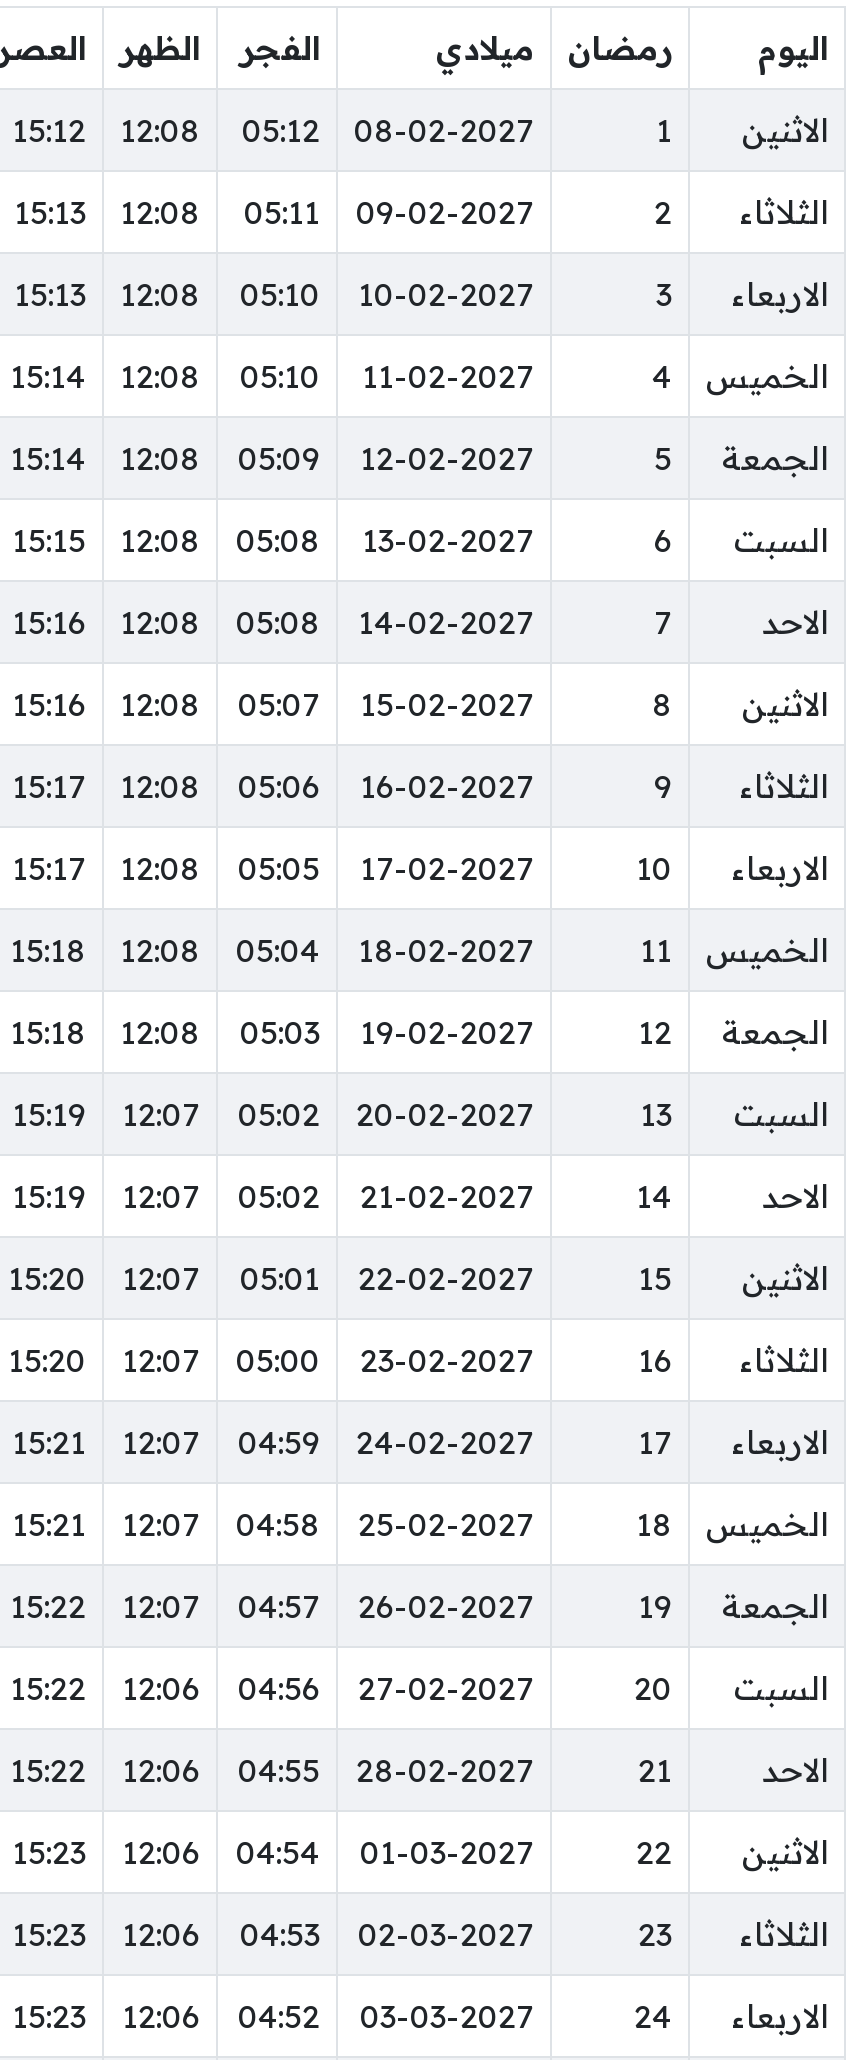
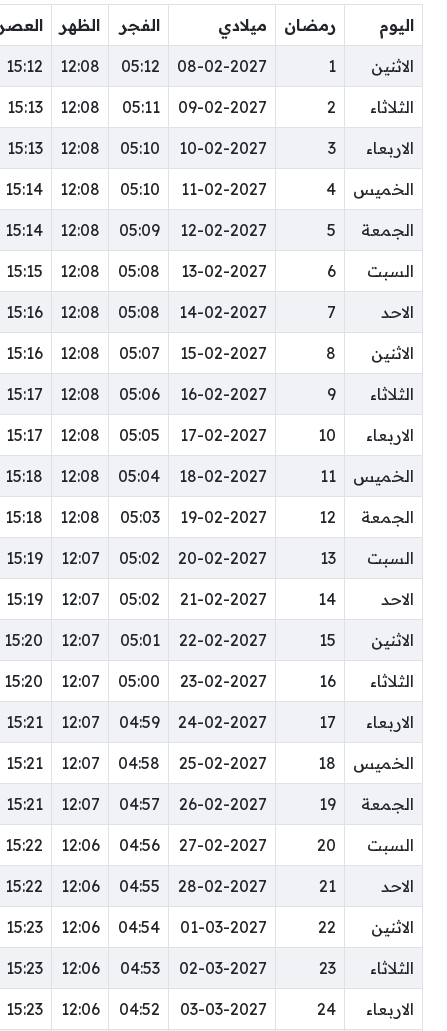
- 15:22 12:07 04:57 26-02-2027
+ 15:21 12:07 04:57 26-02-2027
